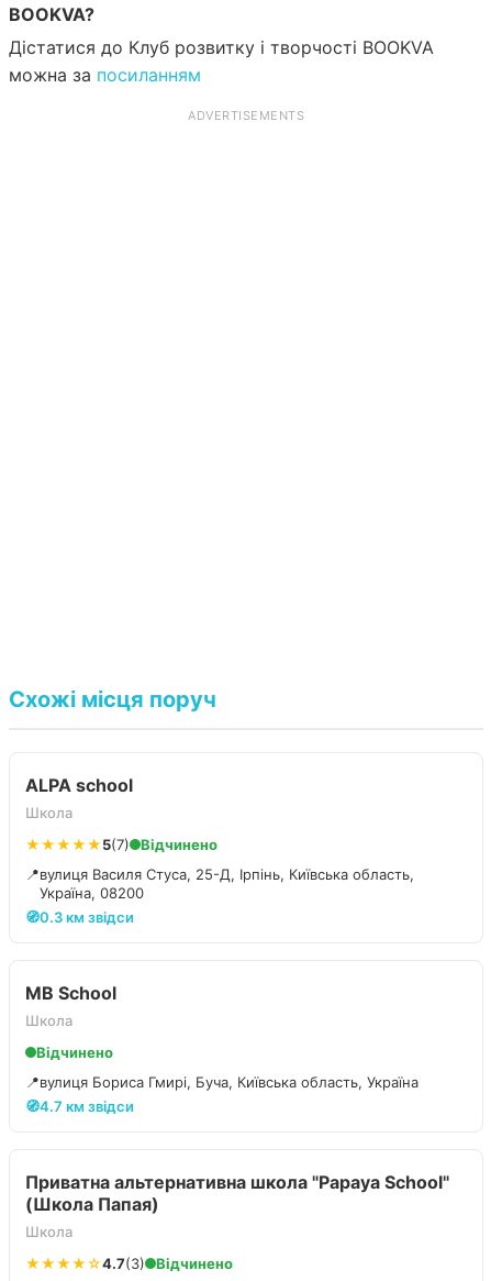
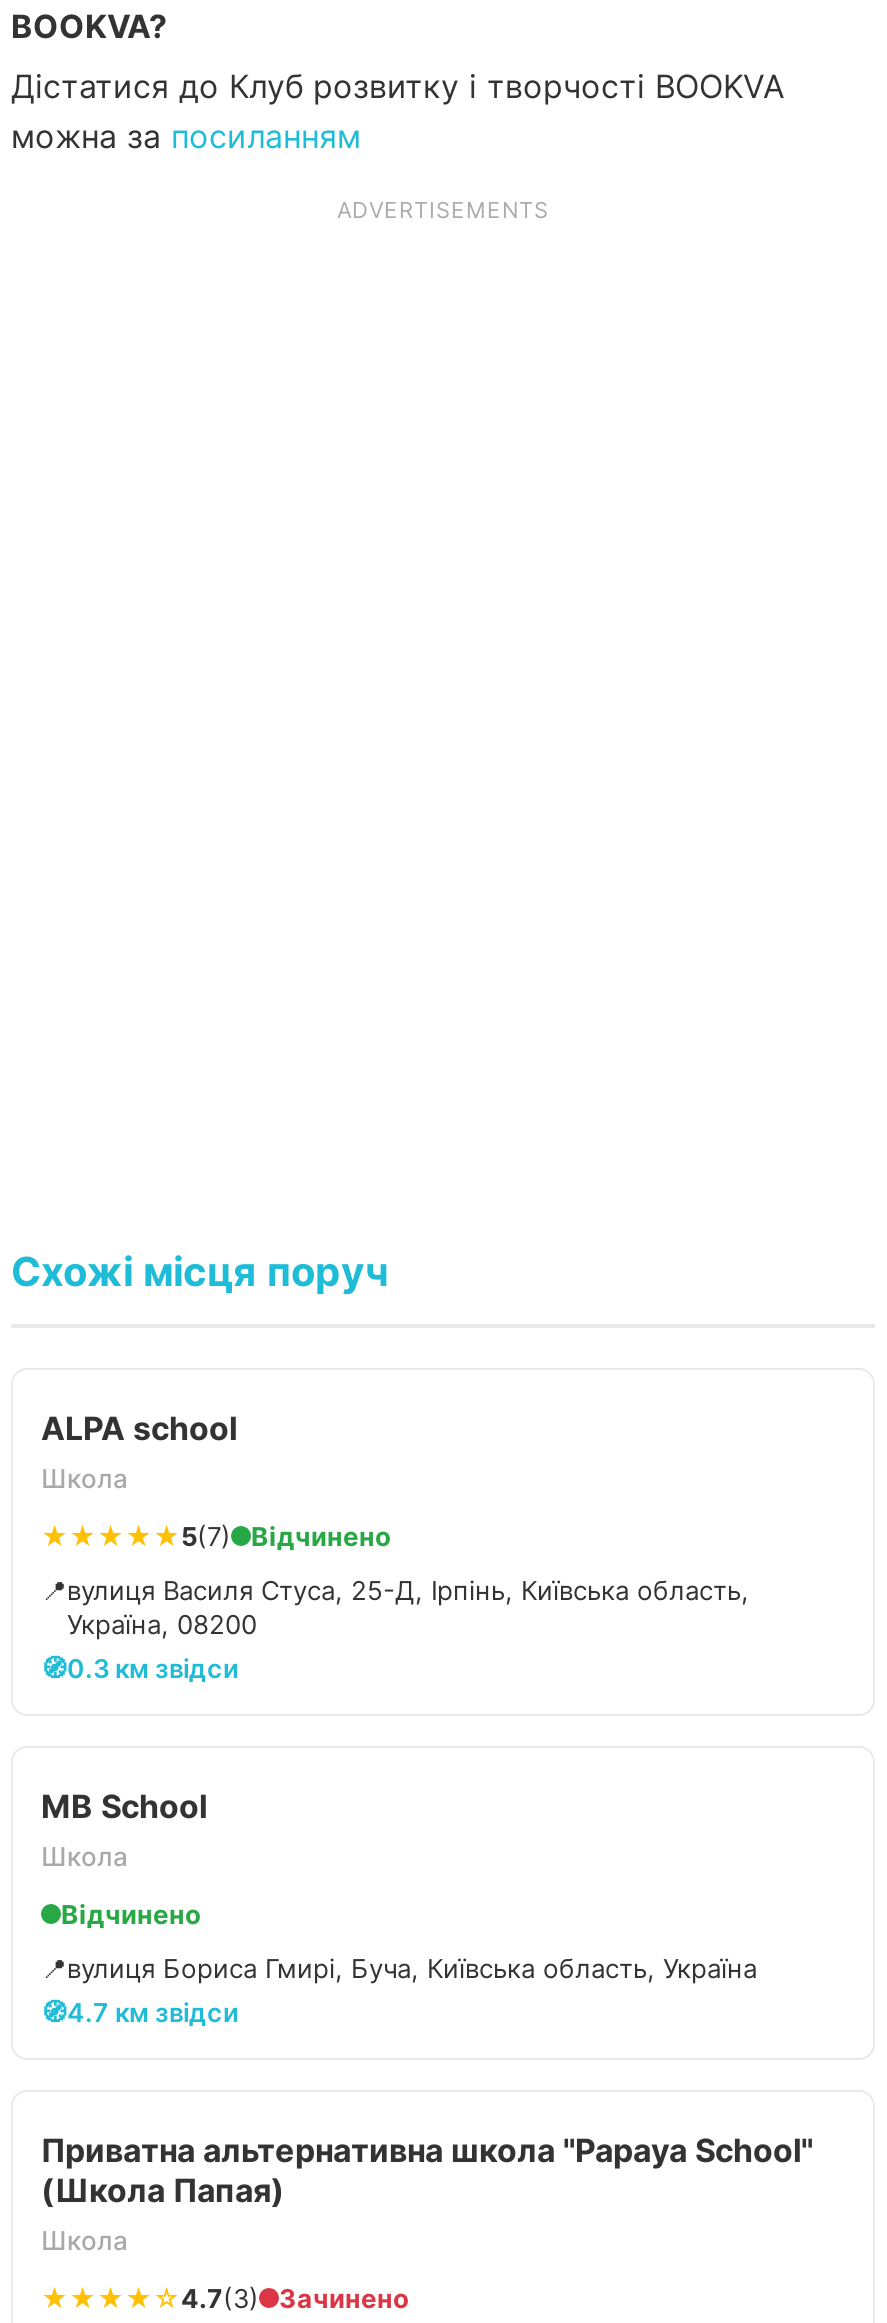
- Відчинено
+ Зачинено
